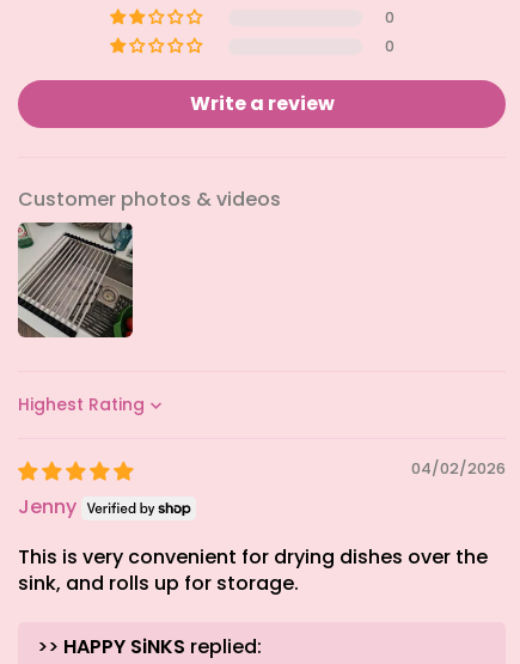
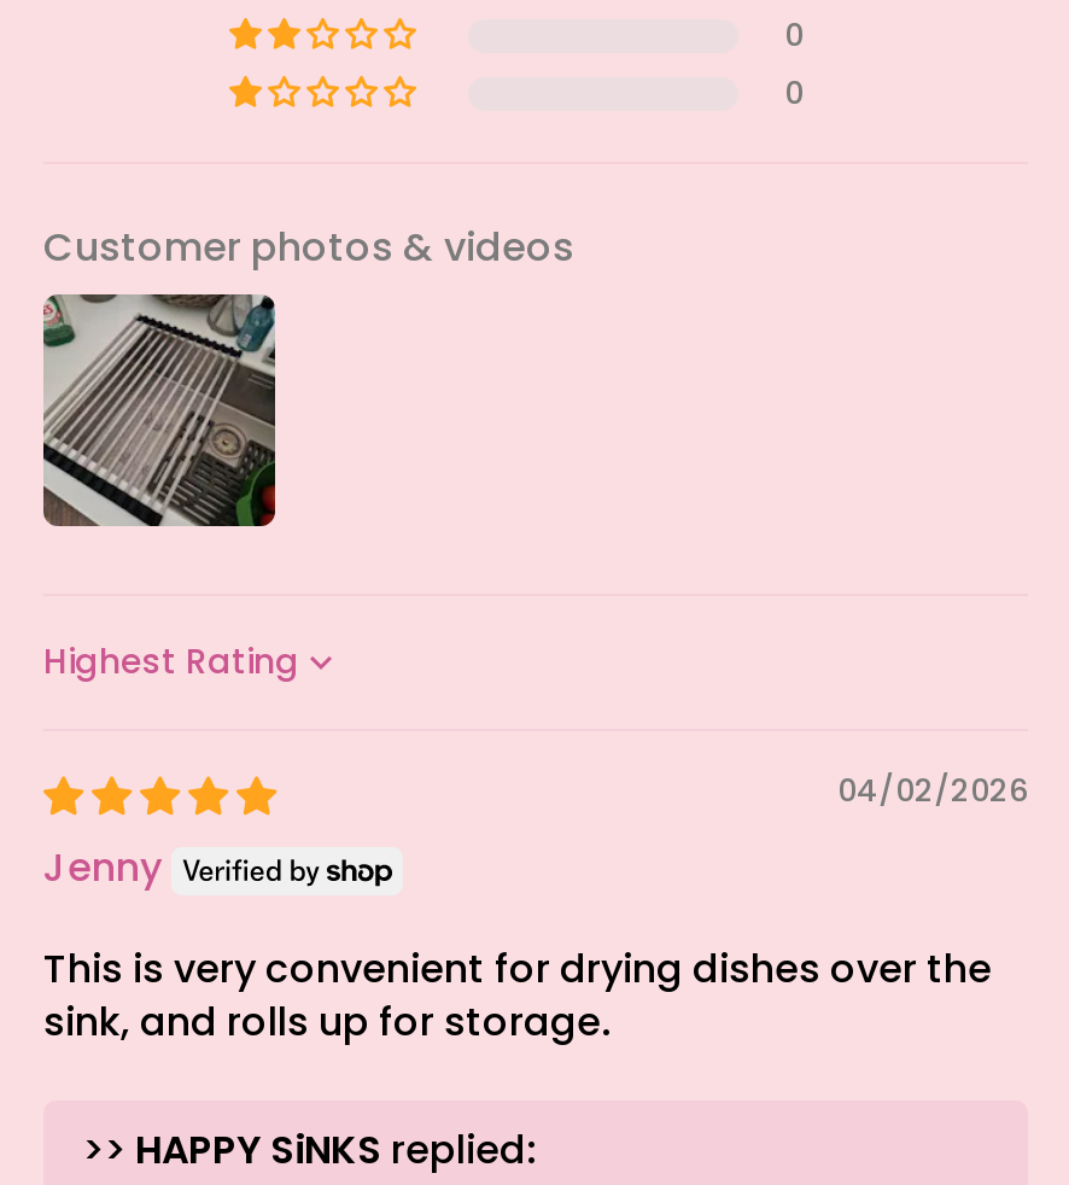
- Write a review
